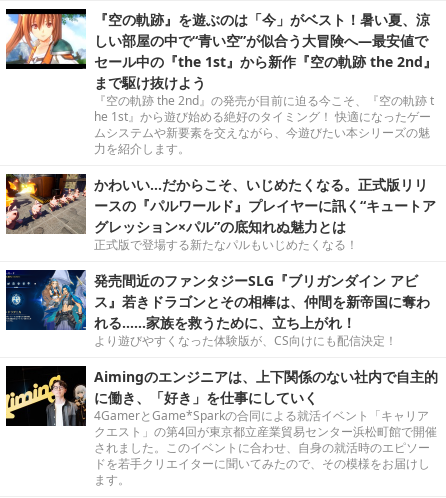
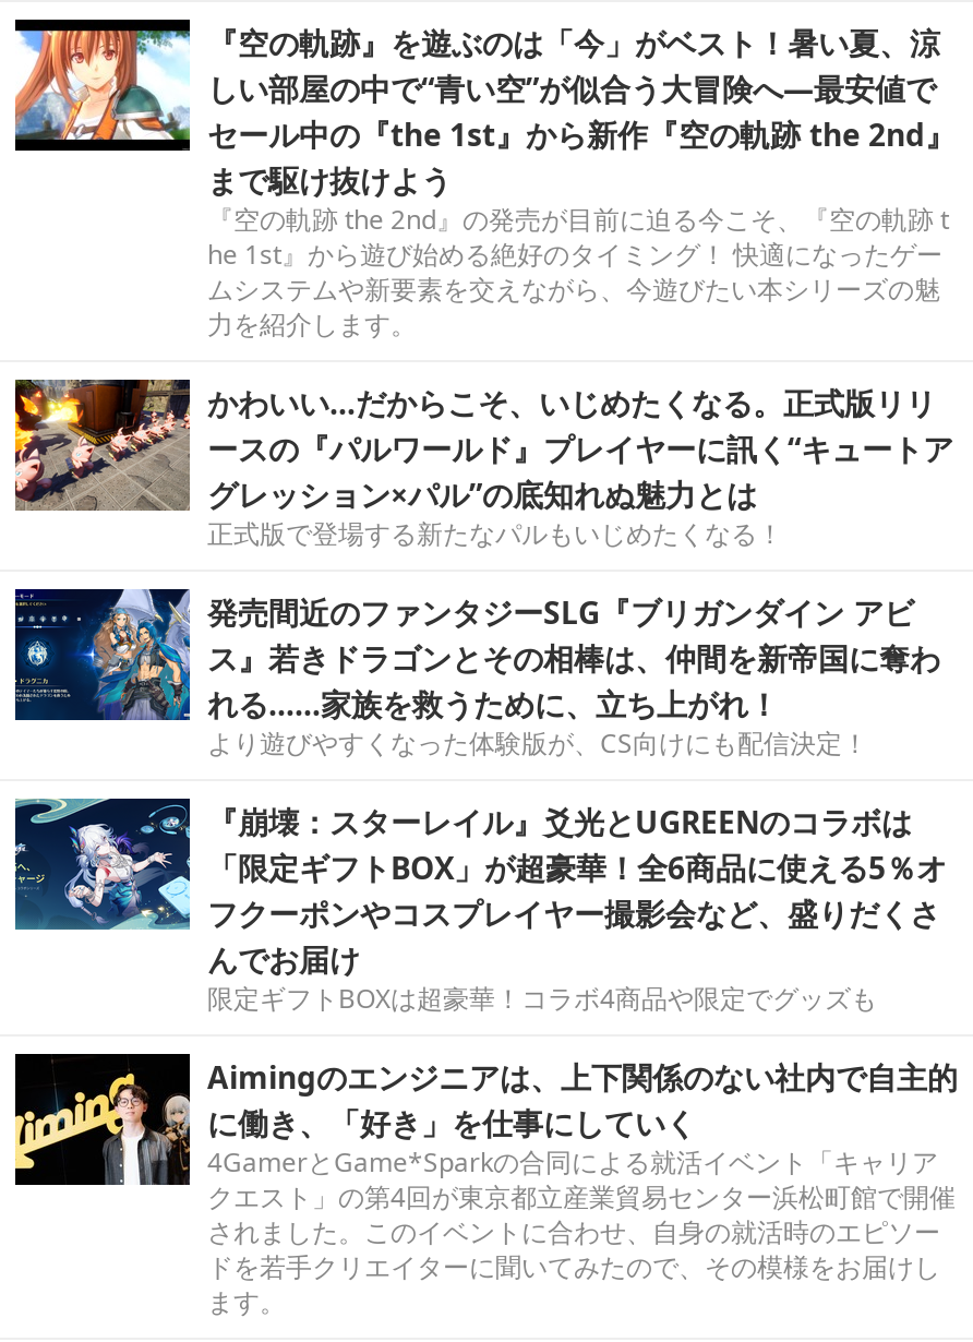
+ [image]
+ 『崩壊：スターレイル』爻光とUGREENのコラボは
+ 「限定ギフトBOX」が超豪華！全6商品に使える5％オ
+ フクーポンやコスプレイヤー撮影会など、盛りだくさ
+ んでお届け
+ 限定ギフトBOXは超豪華！コラボ4商品や限定でグッズも
